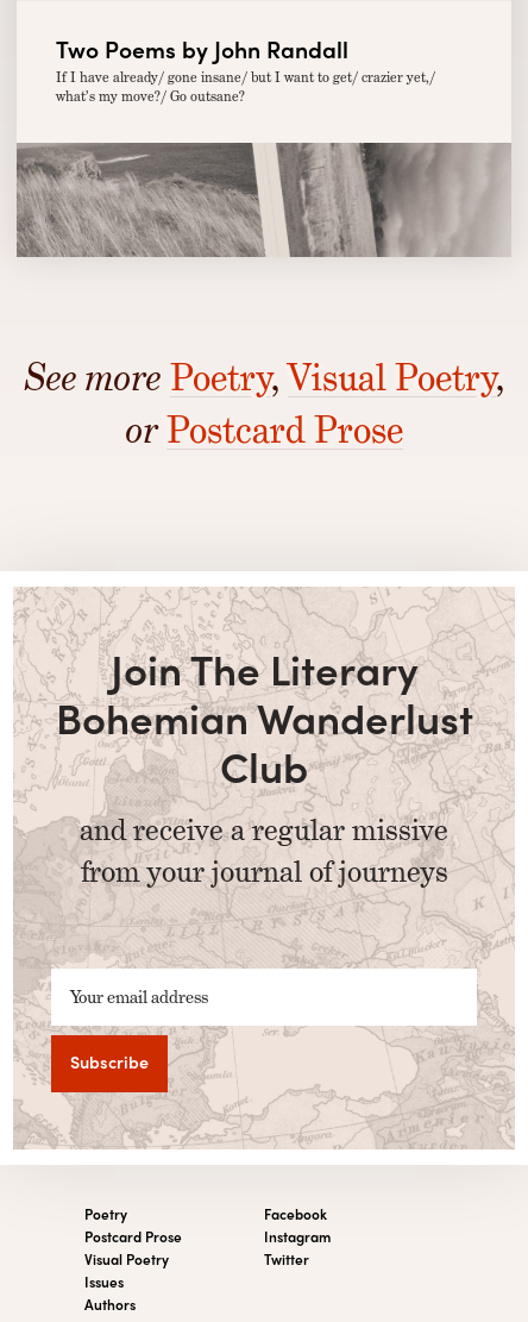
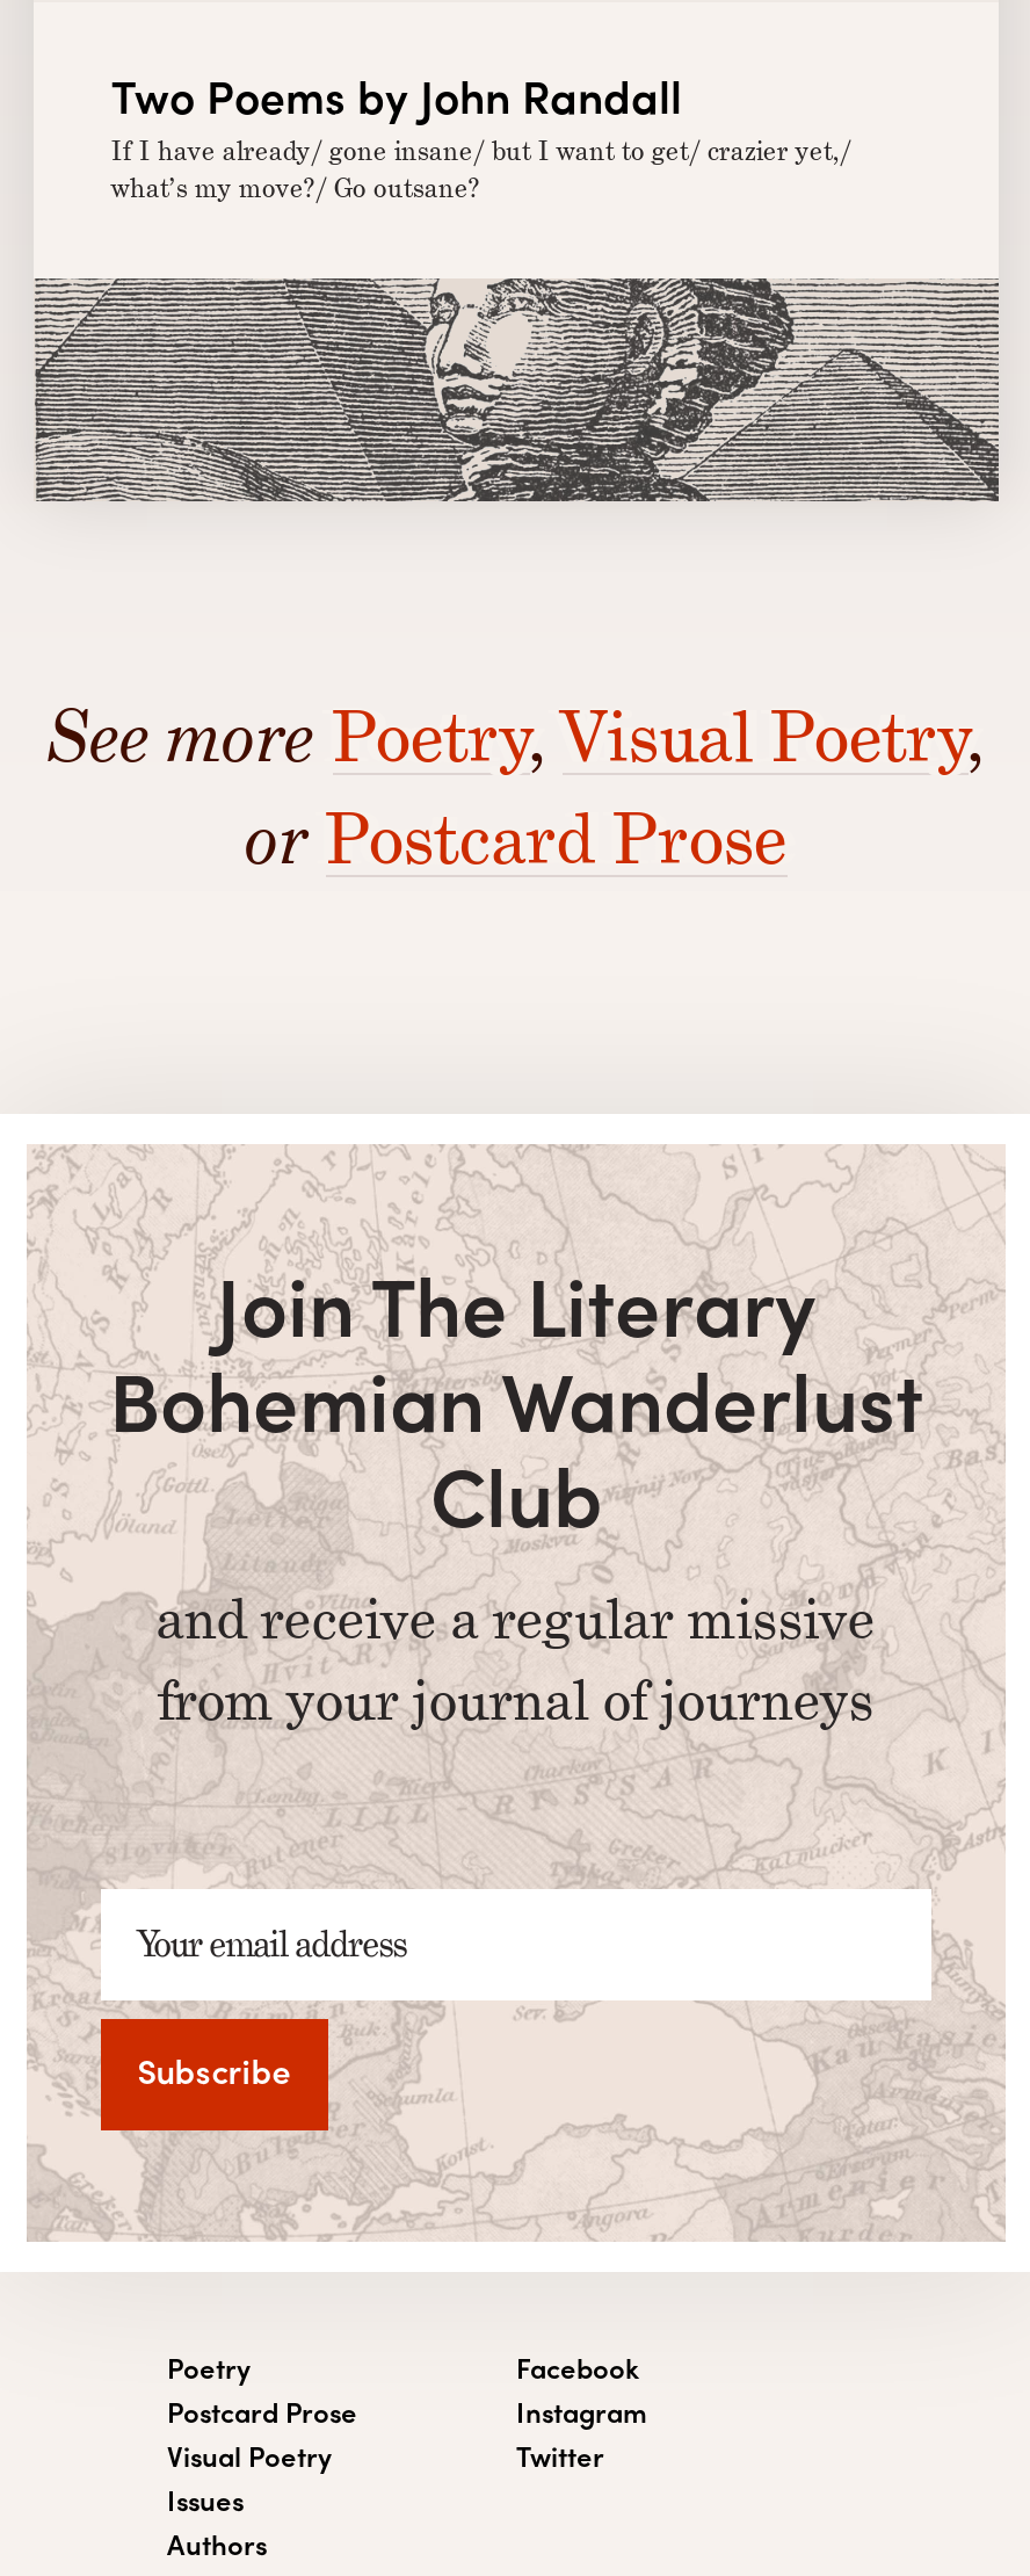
- [image]
+ [image]
